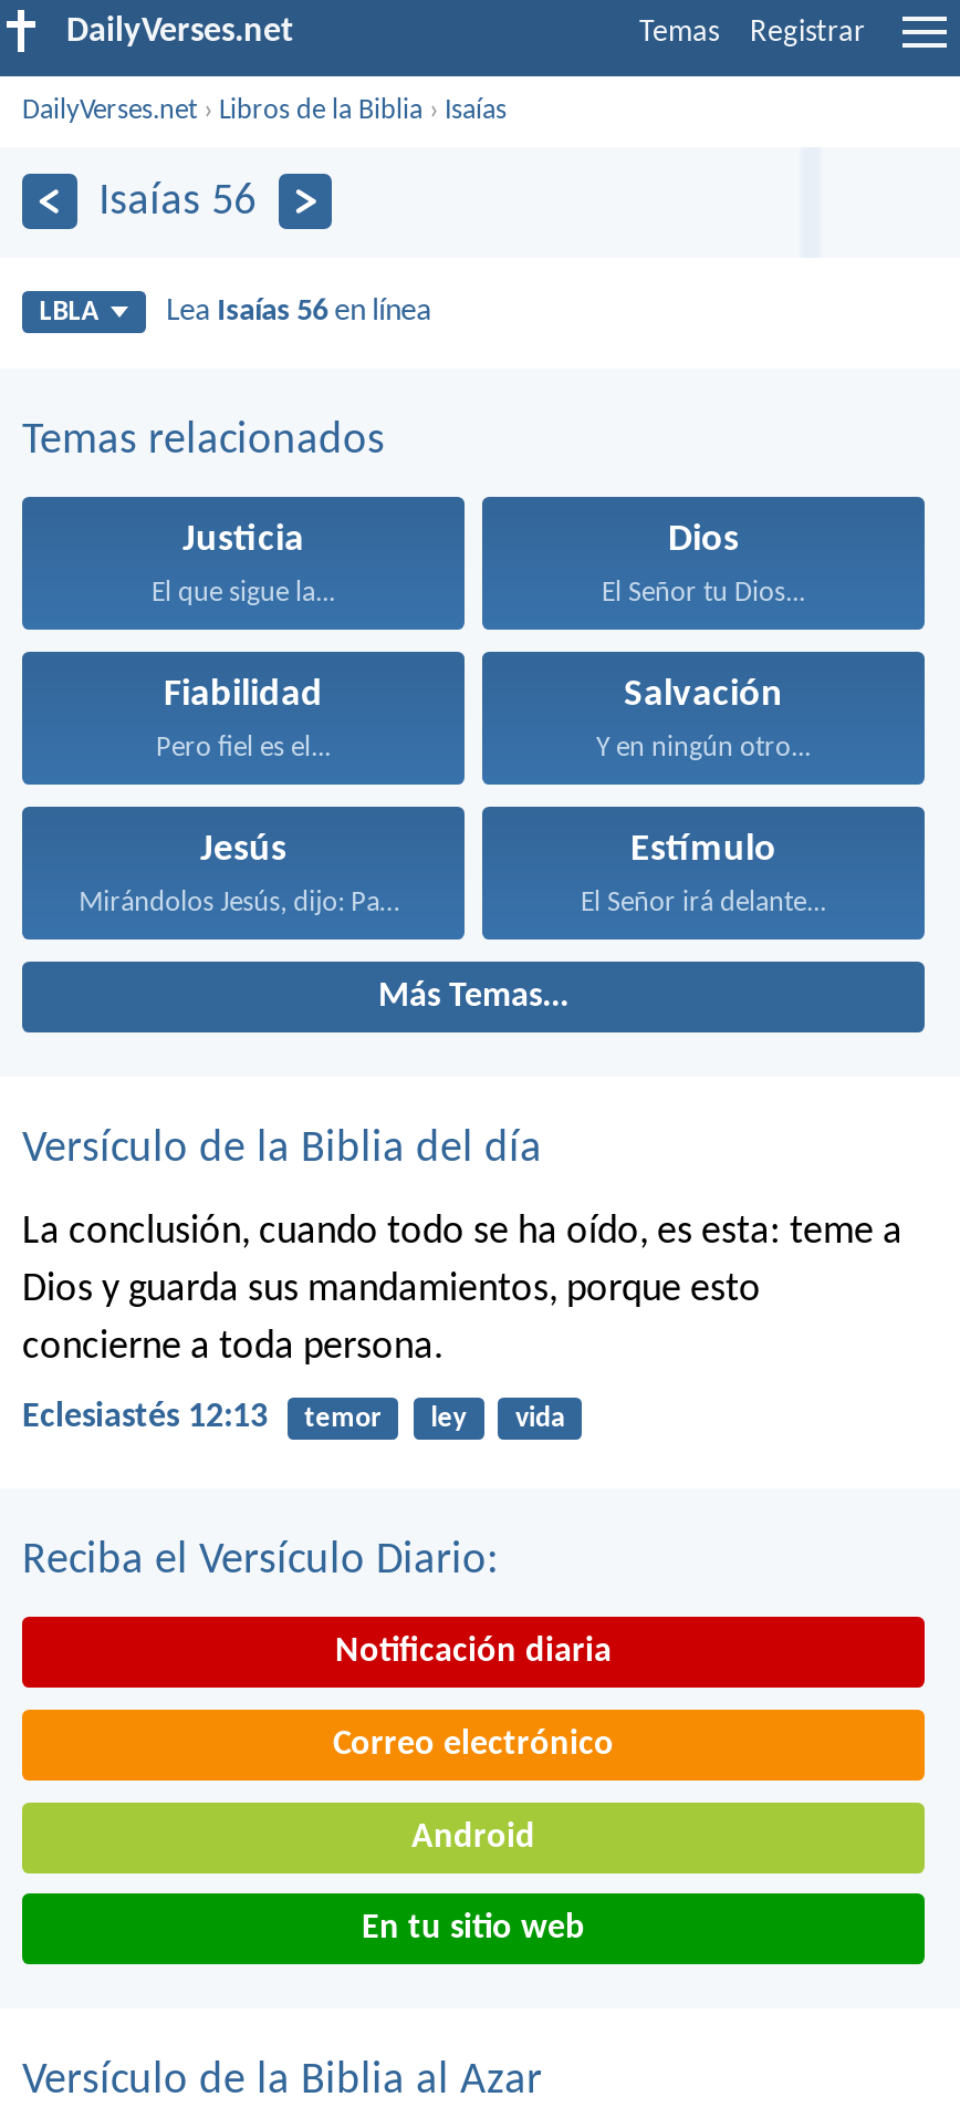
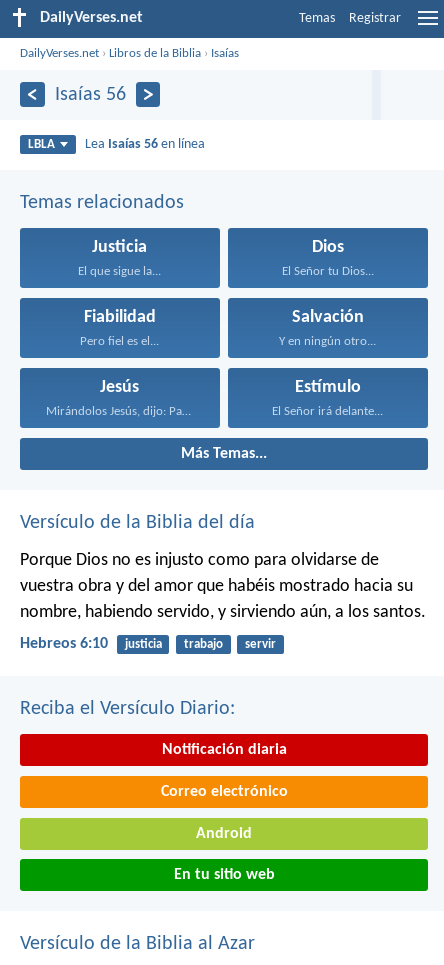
- La conclusión, cuando todo se ha oído, es esta: teme a
- Dios y guarda sus mandamientos, porque esto
- concierne a toda persona.
+ Porque Dios no es injusto como para olvidarse de
+ vuestra obra y del amor que habéis mostrado hacia su
+ nombre, habiendo servido, y sirviendo aún, a los santos.

- Eclesiastés 12:13
- temor
- ley
- vida
+ Hebreos 6:10
+ justicia
+ trabajo
+ servir
